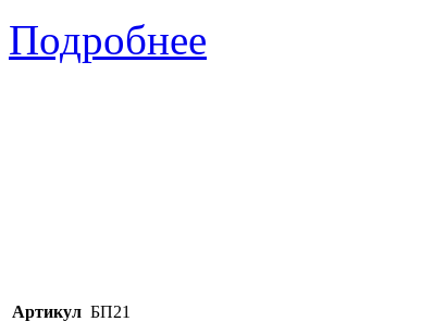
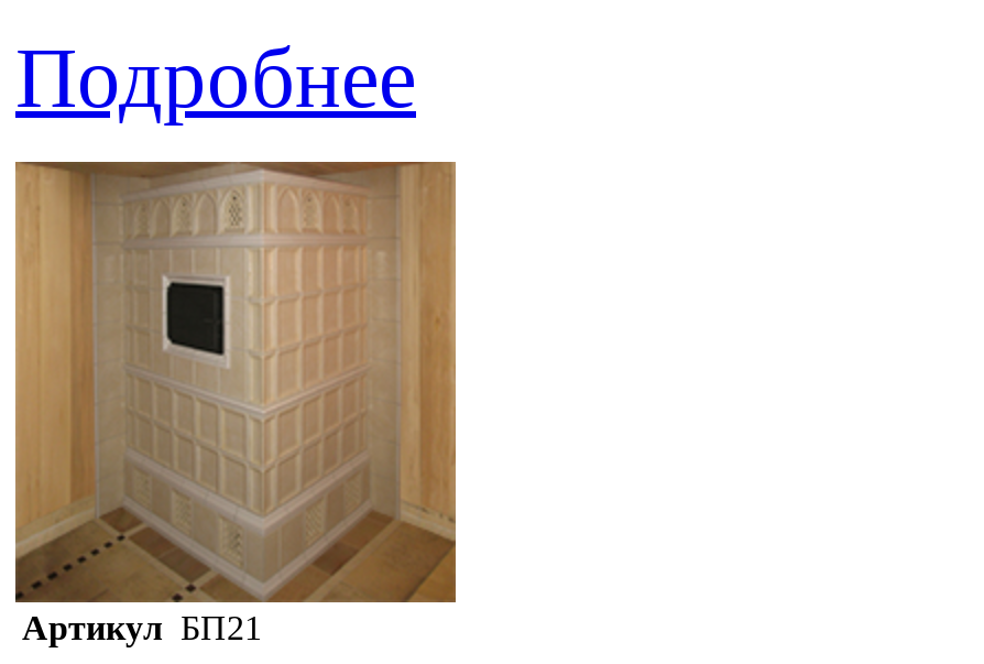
+ [image]
